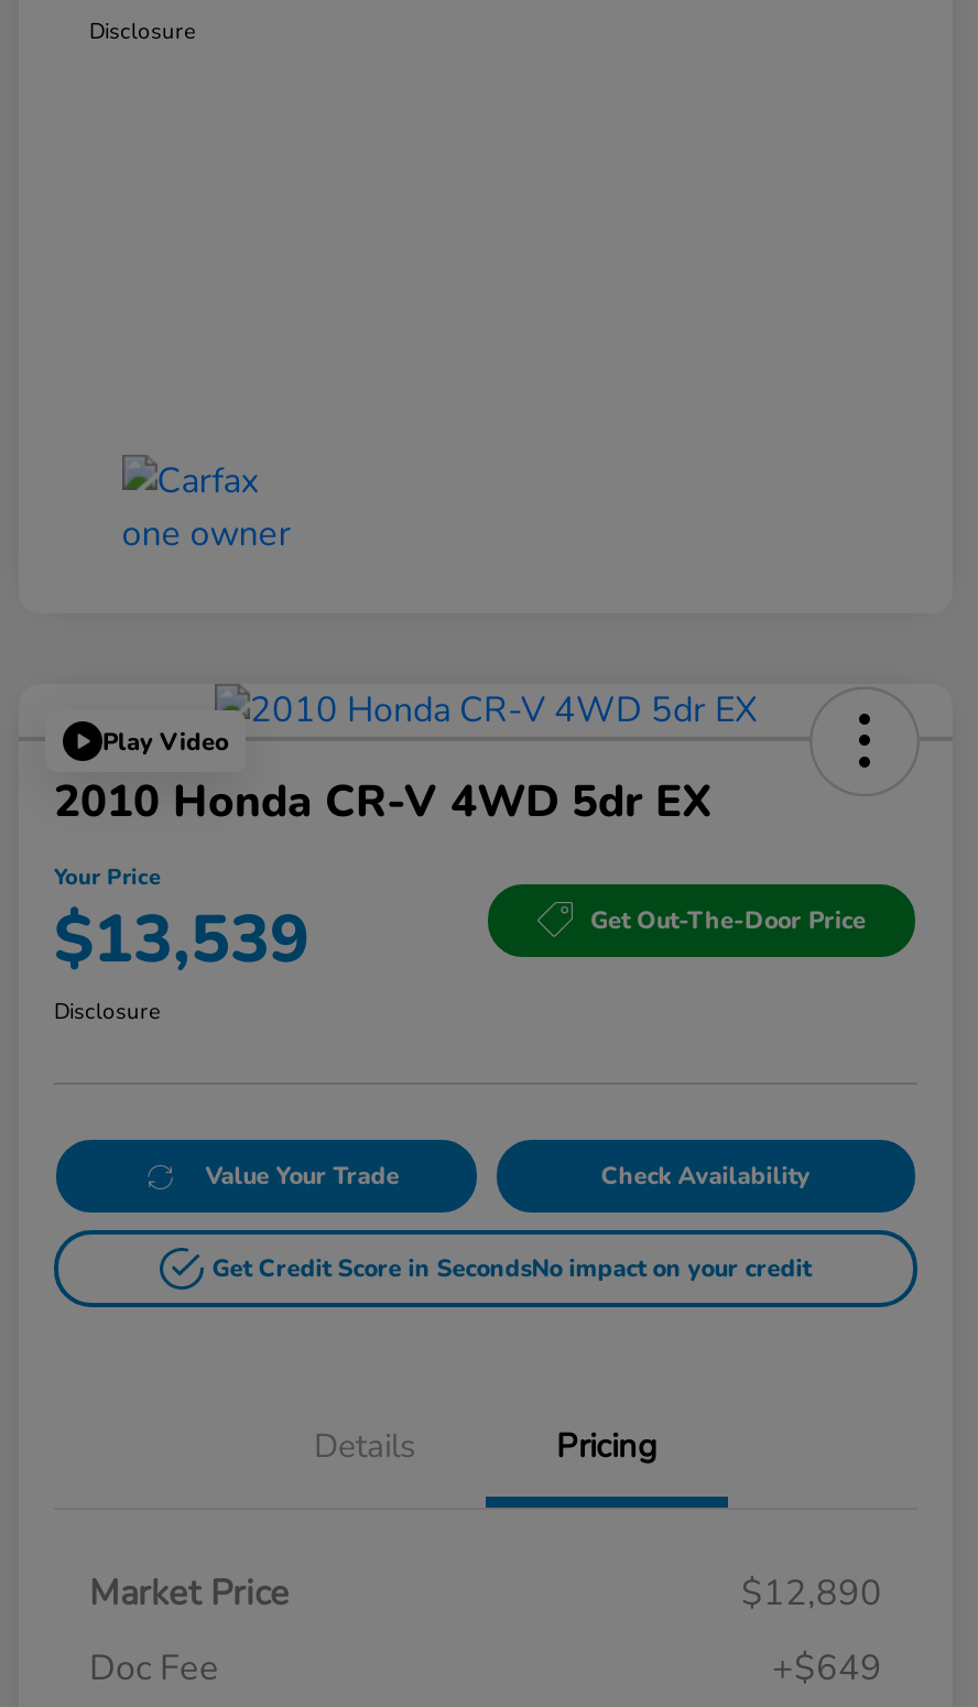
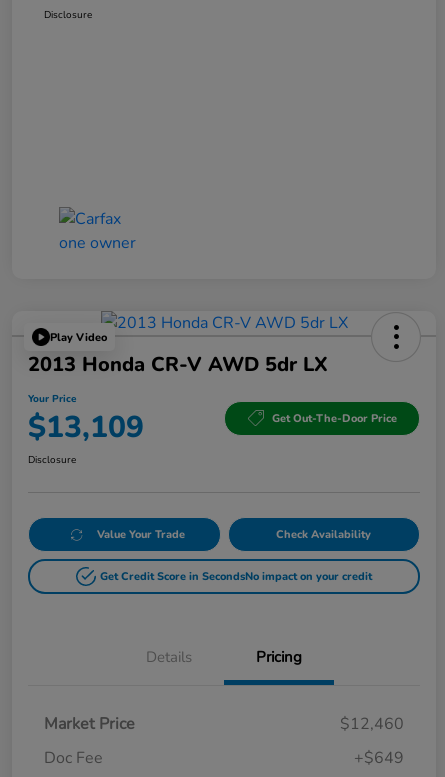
- 2010 Honda CR-V 4WD 5dr EX
+ 2013 Honda CR-V AWD 5dr LX

- $13,539
+ $13,109

- $12,890
+ $12,460
